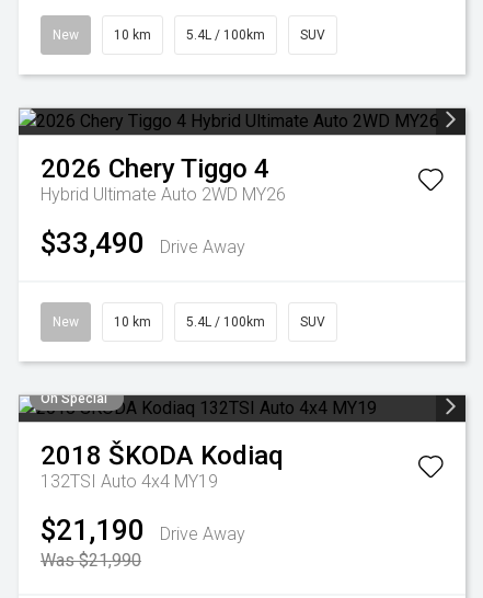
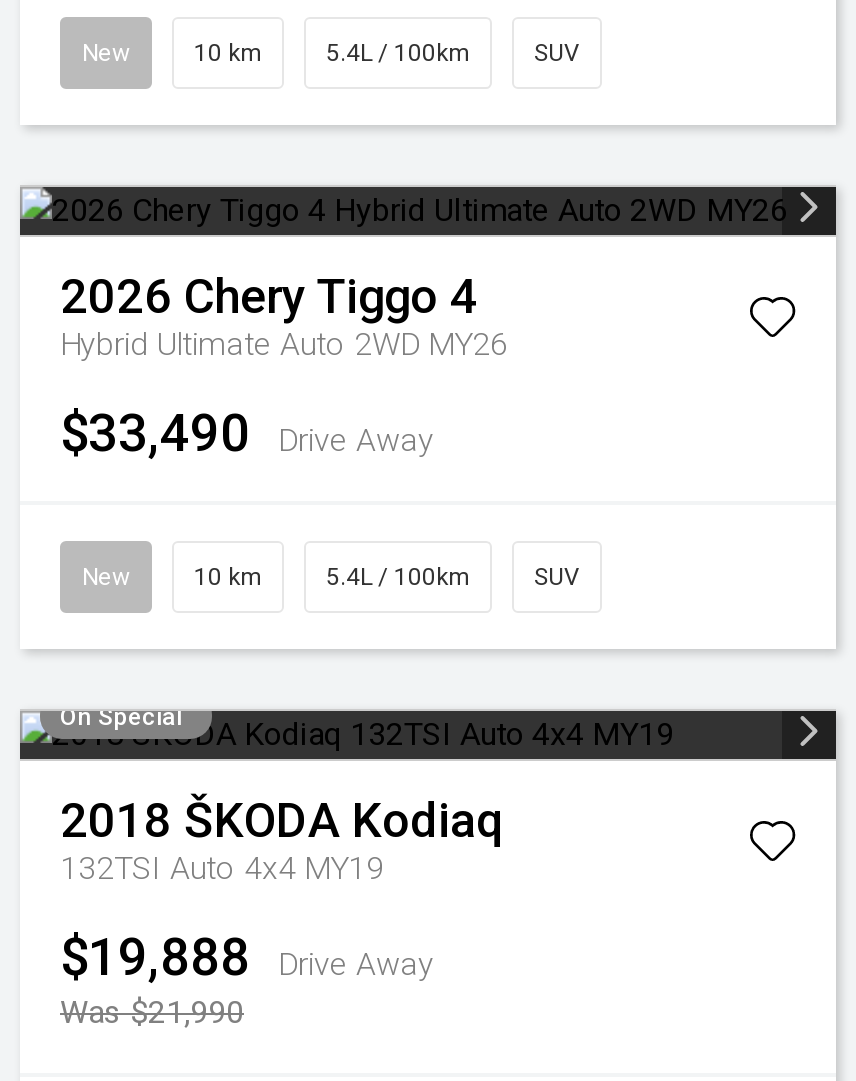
- $21,190 Drive Away
+ $19,888 Drive Away
